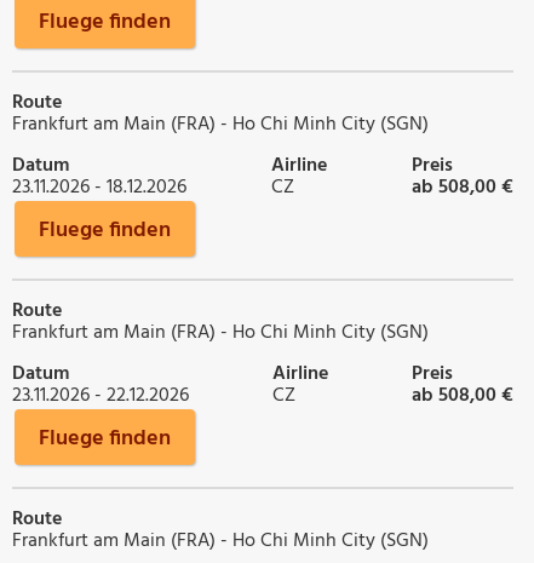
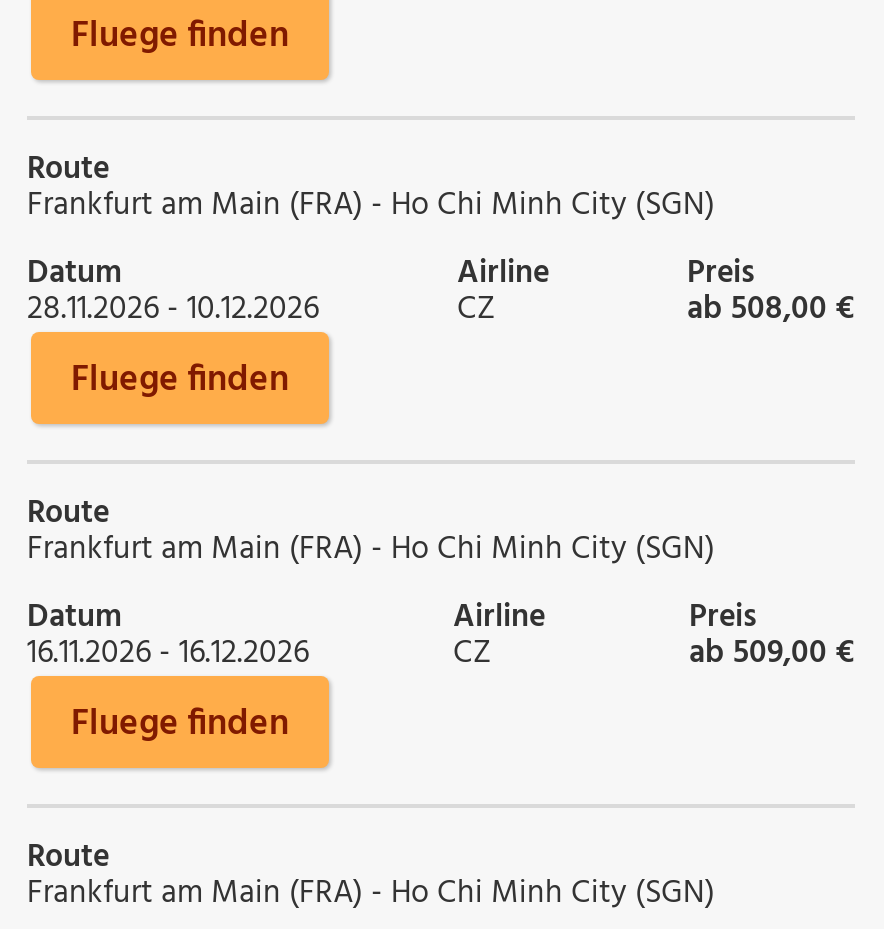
- 23.11.2026 - 18.12.2026
+ 28.11.2026 - 10.12.2026

- 23.11.2026 - 22.12.2026
+ 16.11.2026 - 16.12.2026

- ab 508,00 €
+ ab 509,00 €
